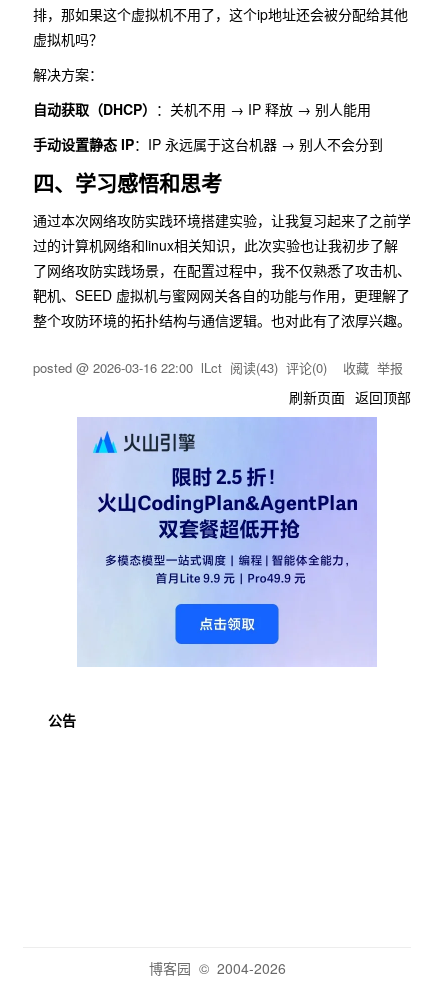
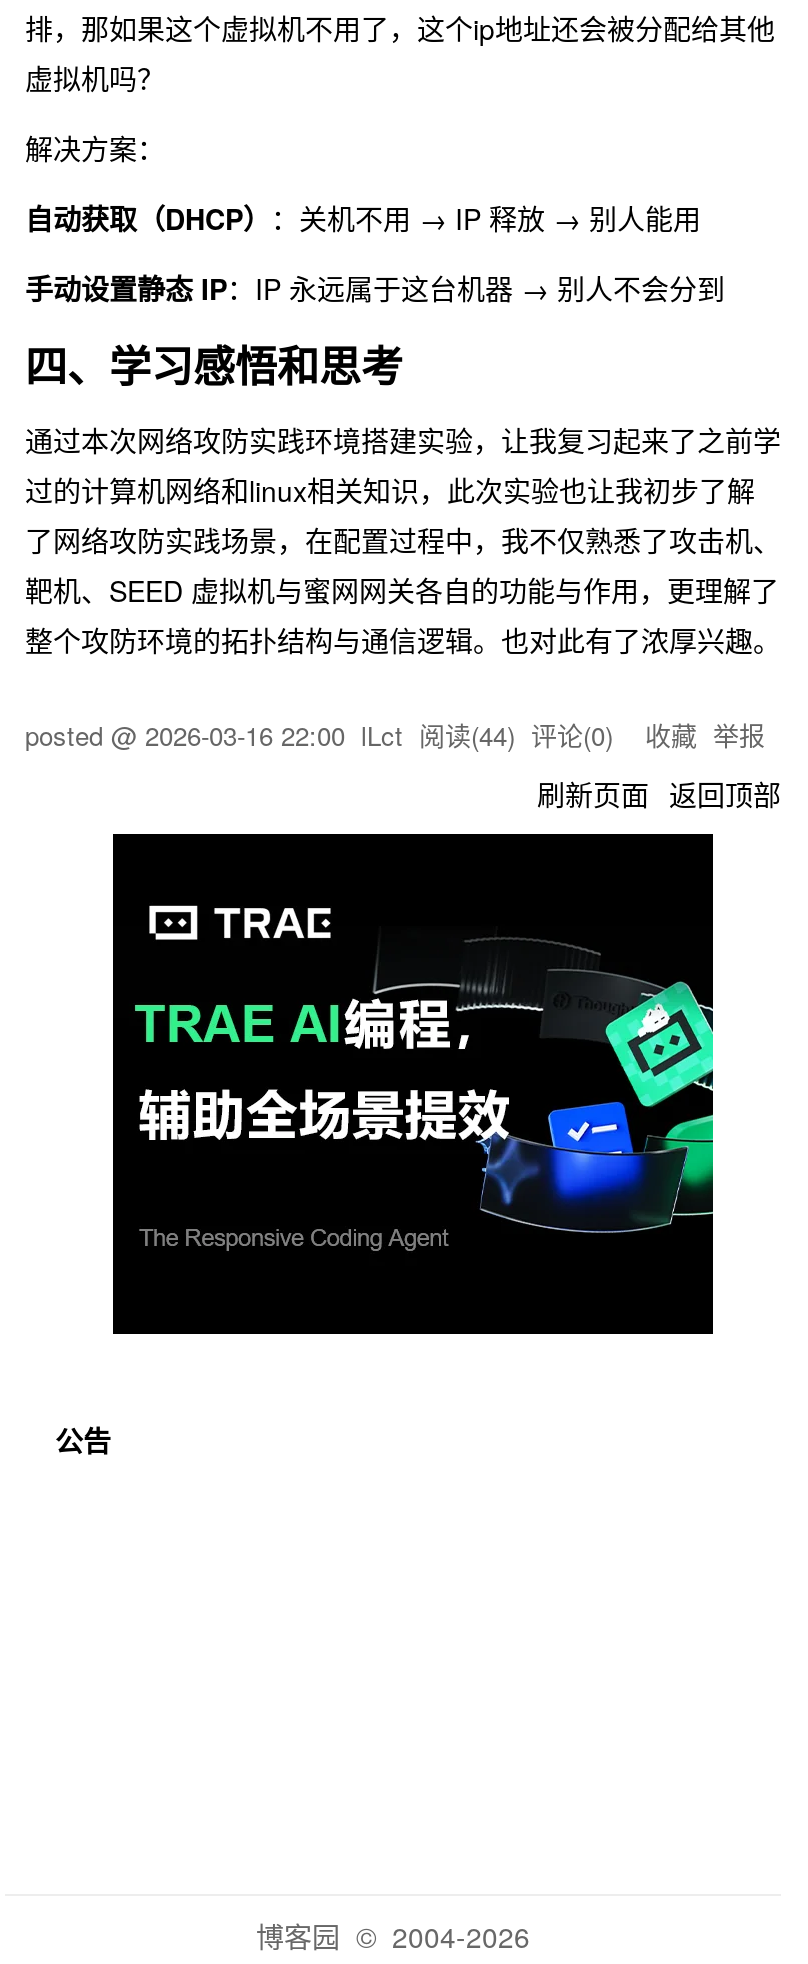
- posted @ 2026-03-16 22:00 lLct阅读(43) 评论(0)收藏 举报
+ posted @ 2026-03-16 22:00 lLct阅读(44) 评论(0)收藏 举报

- [image]
+ [image]
